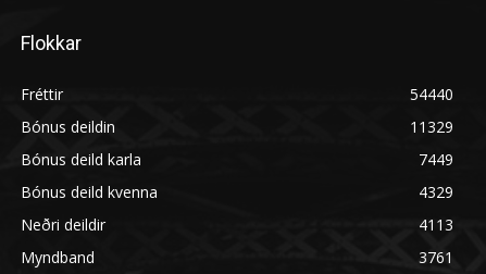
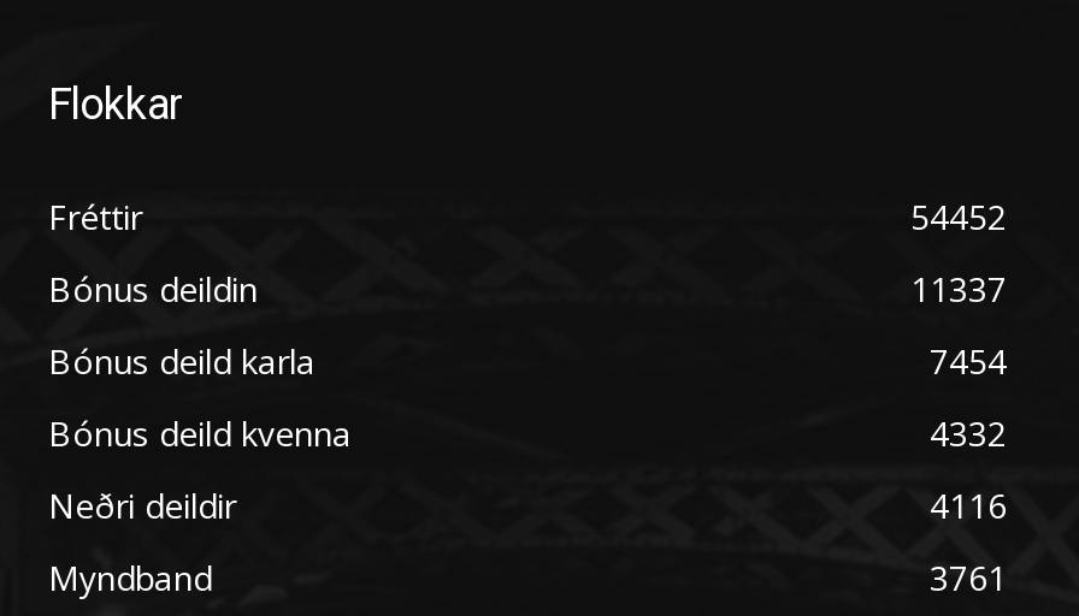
- 54440
+ 54452

- 11329
+ 11337

- 7449
+ 7454

- 4329
+ 4332

- 4113
+ 4116
